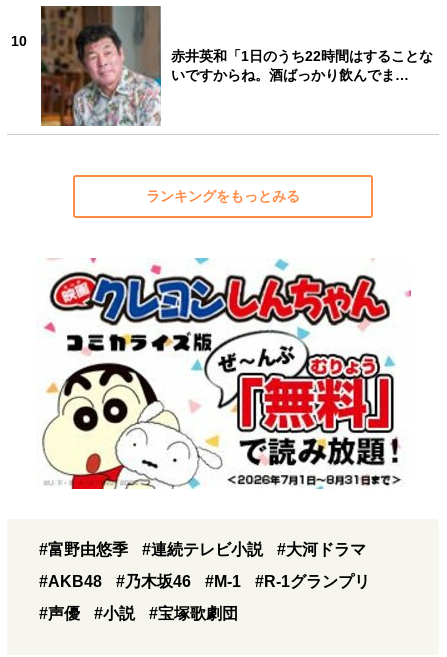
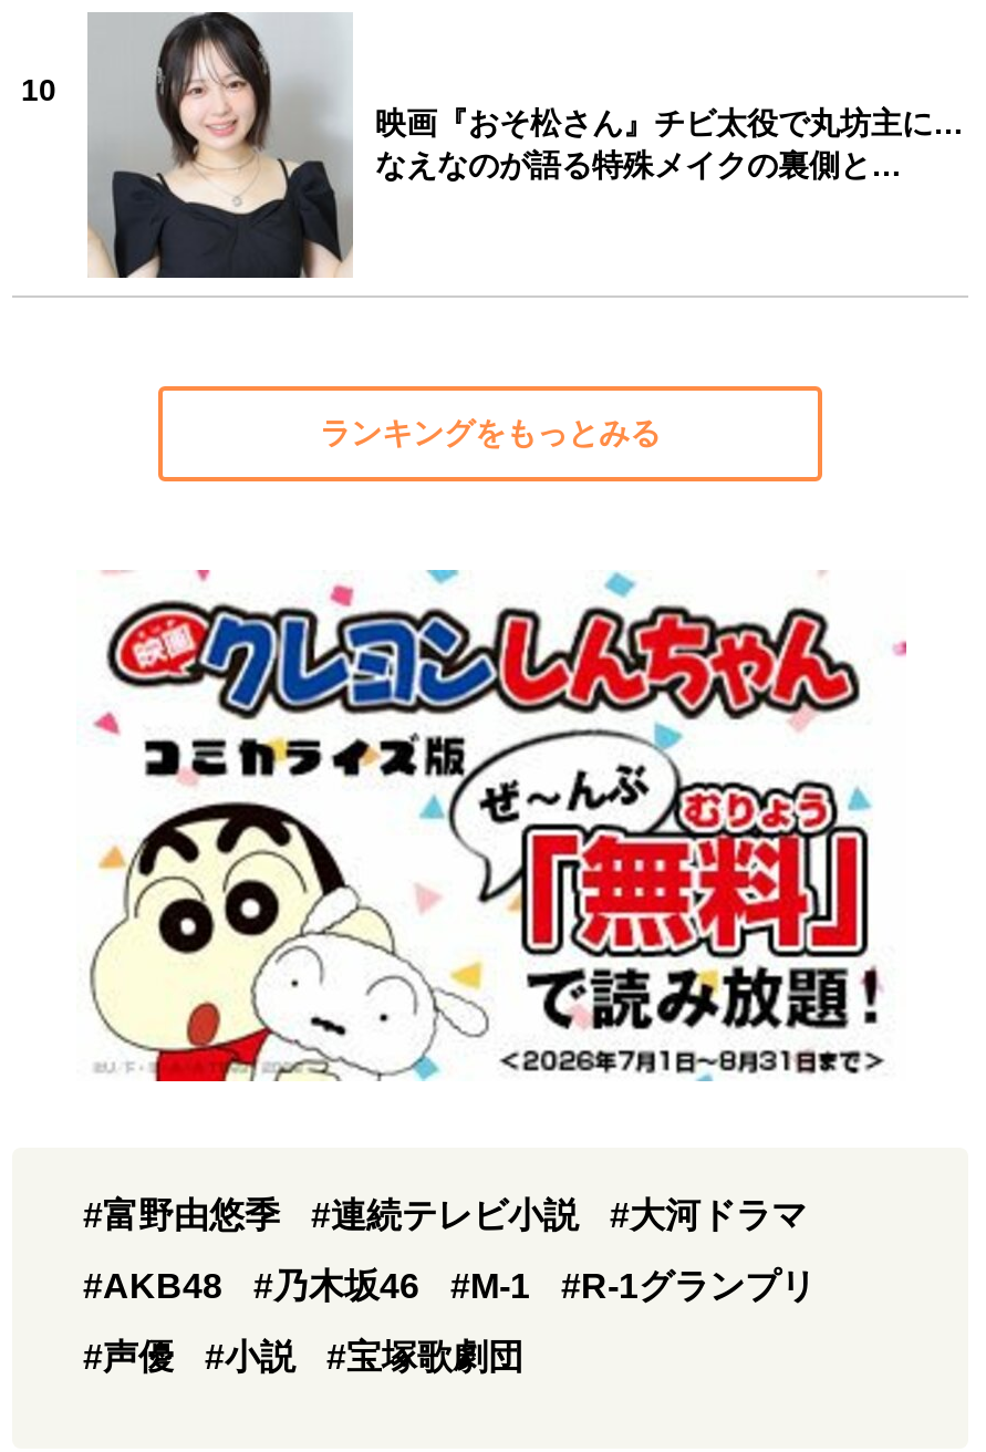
- [image]
- 赤井英和「1日のうち22時間はすることな
- いですからね。酒ばっかり飲んでま…
+ [image]
+ 映画『おそ松さん』チビ太役で丸坊主に…
+ なえなのが語る特殊メイクの裏側と…
